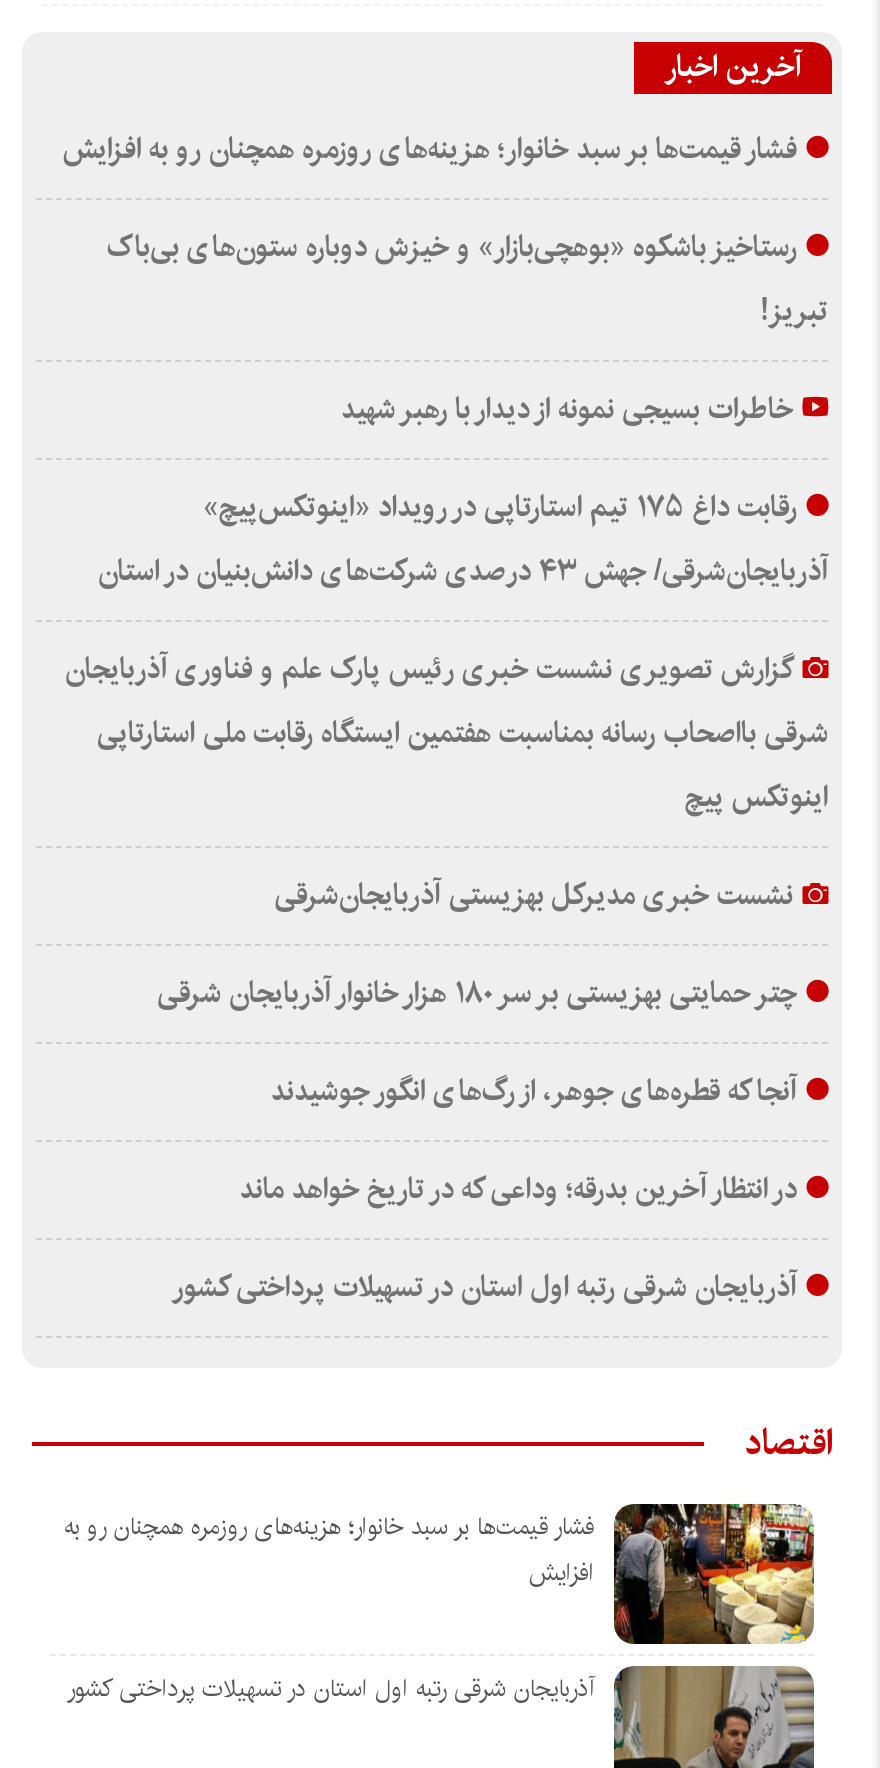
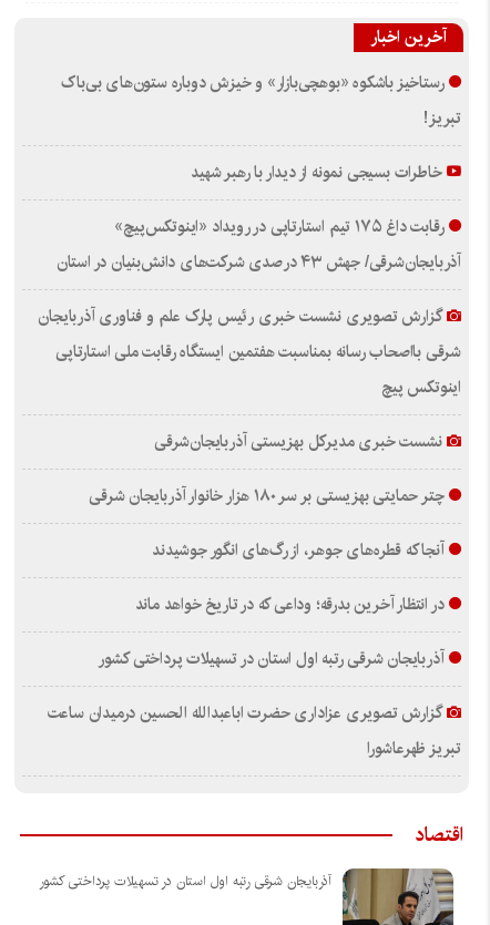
- فشار قیمت‌ها بر سبد خانوار؛ هزینه‌های روزمره همچنان رو به افزایش

+ گزارش تصویری عزاداری حضرت اباعبدالله الحسین درمیدان ساعت
+ تبریز ظهرعاشورا

moved down: اقتصاد

- [image]
- فشار قیمت‌ها بر سبد خانوار؛ هزینه‌های روزمره همچنان رو به
- افزایش
